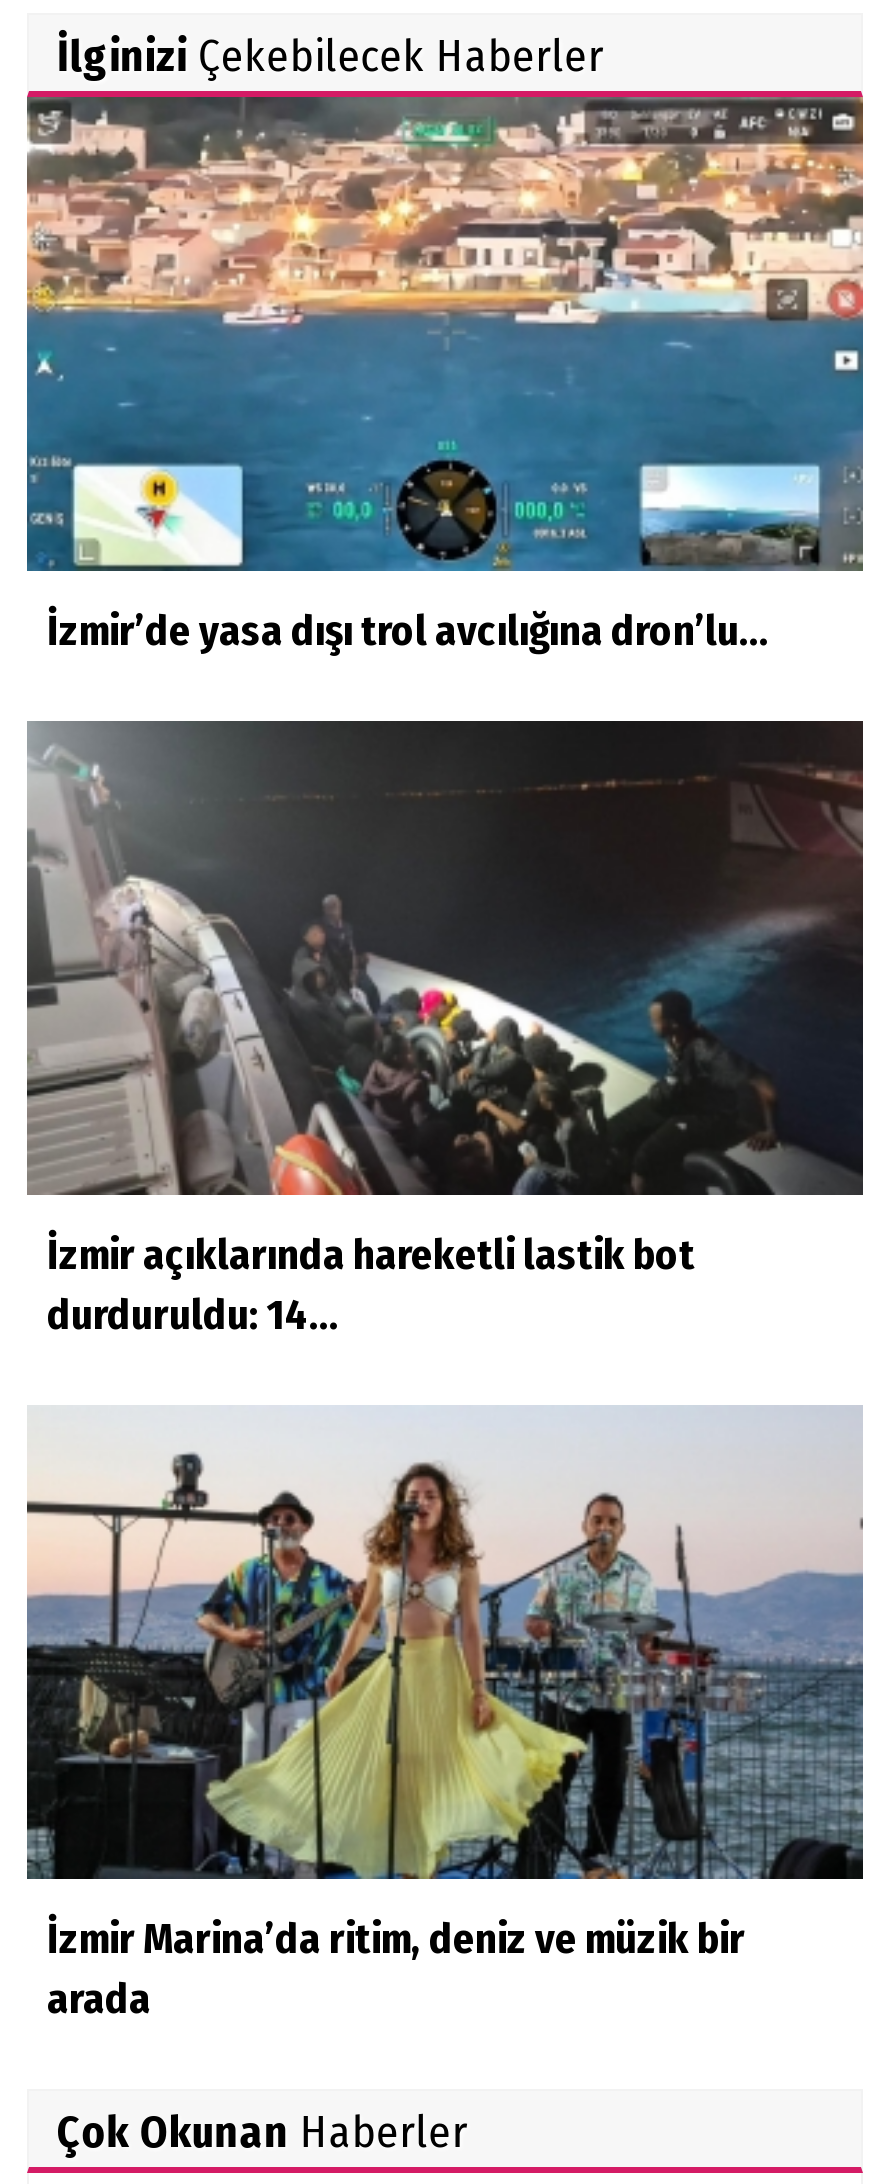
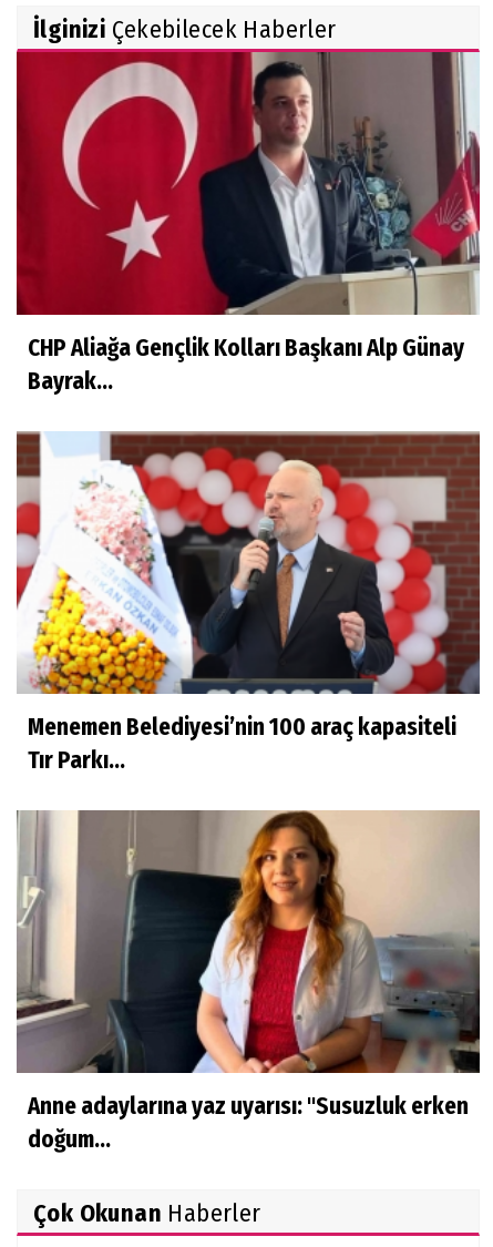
- [image]
- İzmir’de yasa dışı trol avcılığına dron’lu...
+ [image]
+ CHP Aliağa Gençlik Kolları Başkanı Alp Günay
+ Bayrak...

- [image]
- İzmir açıklarında hareketli lastik bot
- durduruldu: 14...
+ [image]
+ Menemen Belediyesi’nin 100 araç kapasiteli
+ Tır Parkı...

- [image]
- İzmir Marina’da ritim, deniz ve müzik bir
- arada
+ [image]
+ Anne adaylarına yaz uyarısı: "Susuzluk erken
+ doğum...
